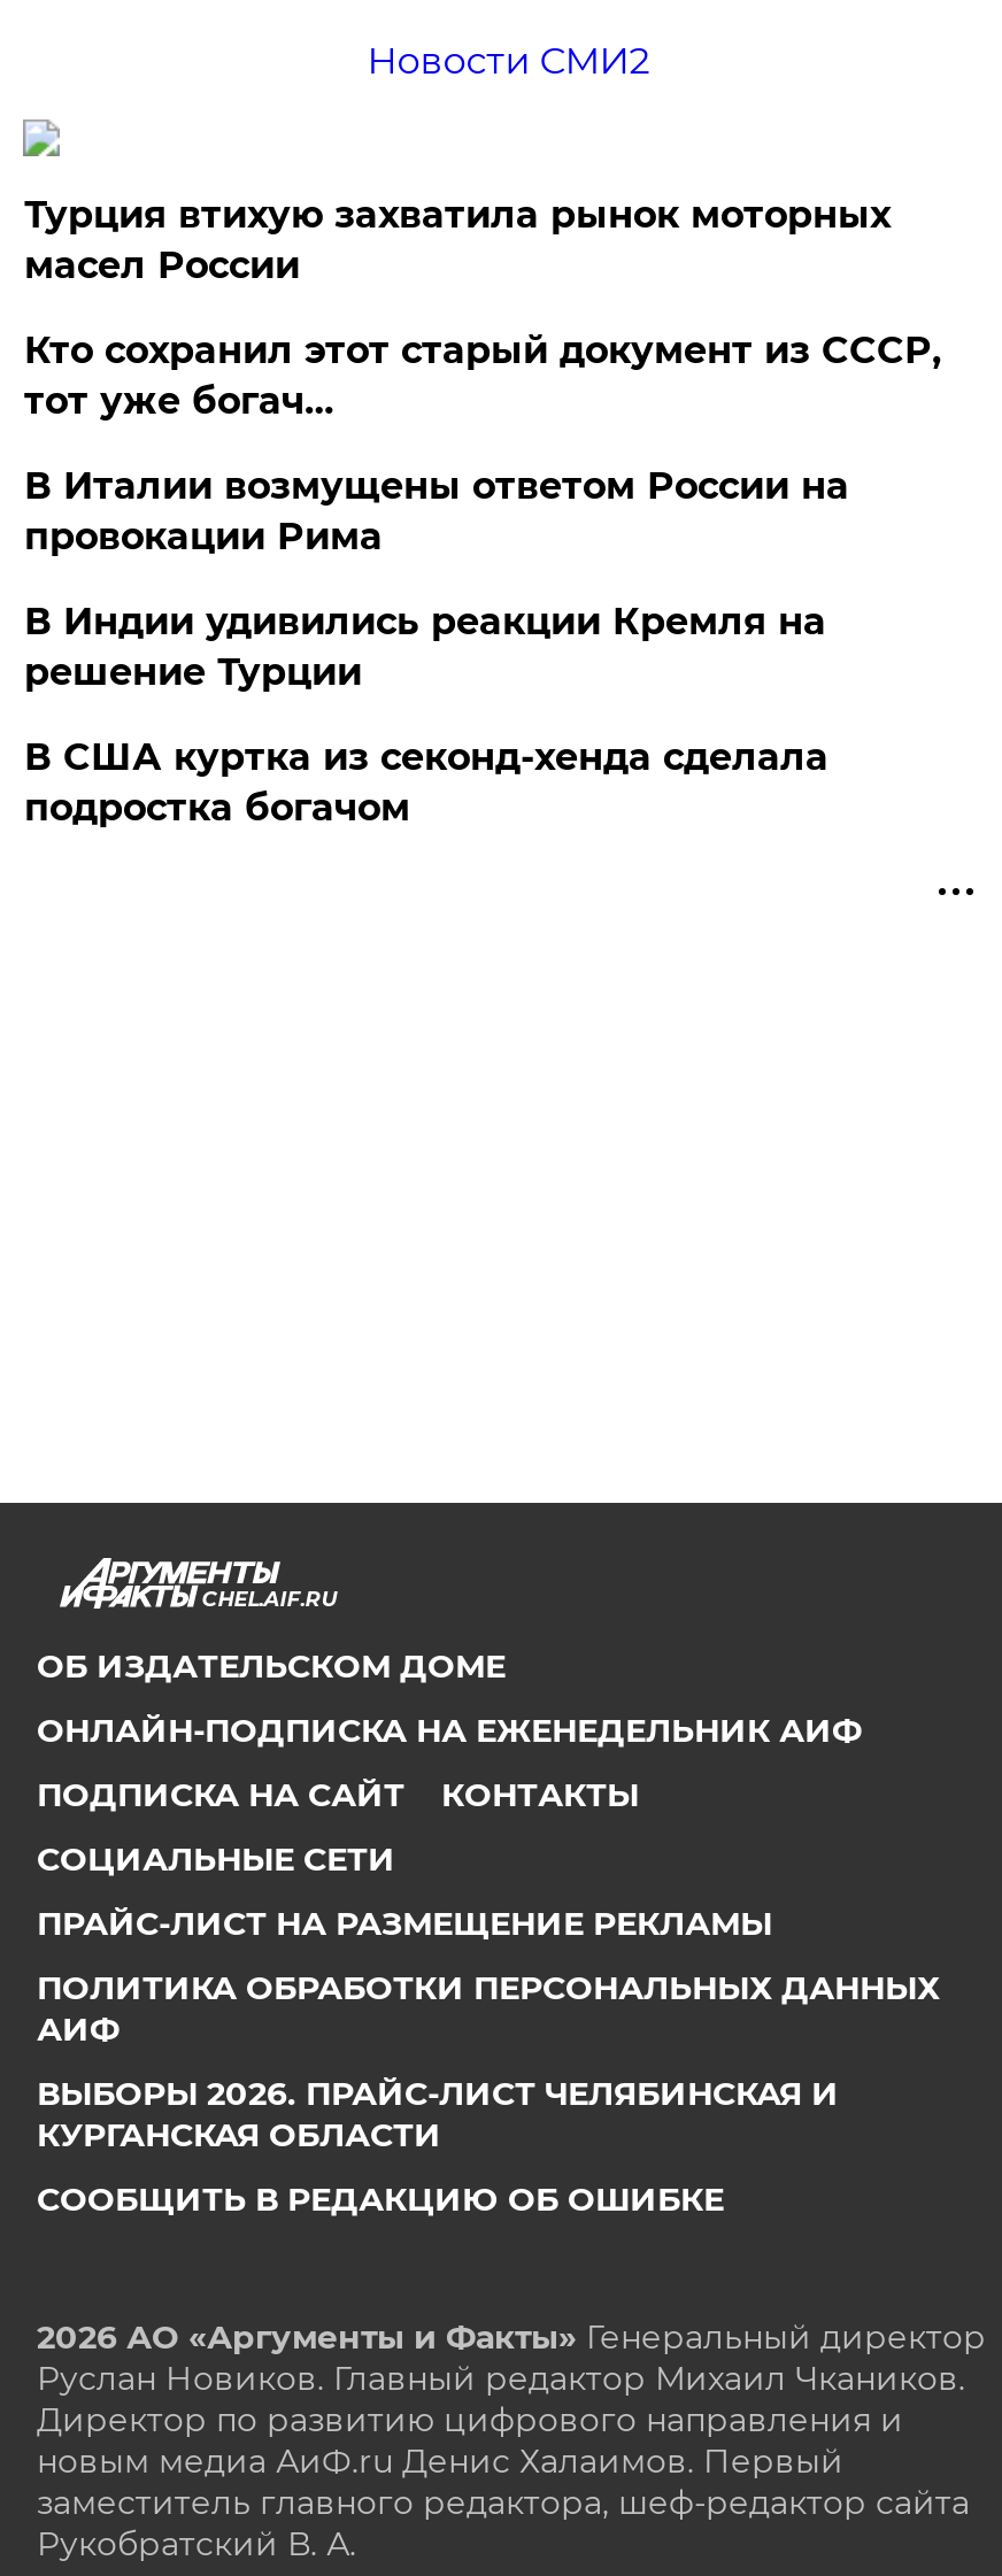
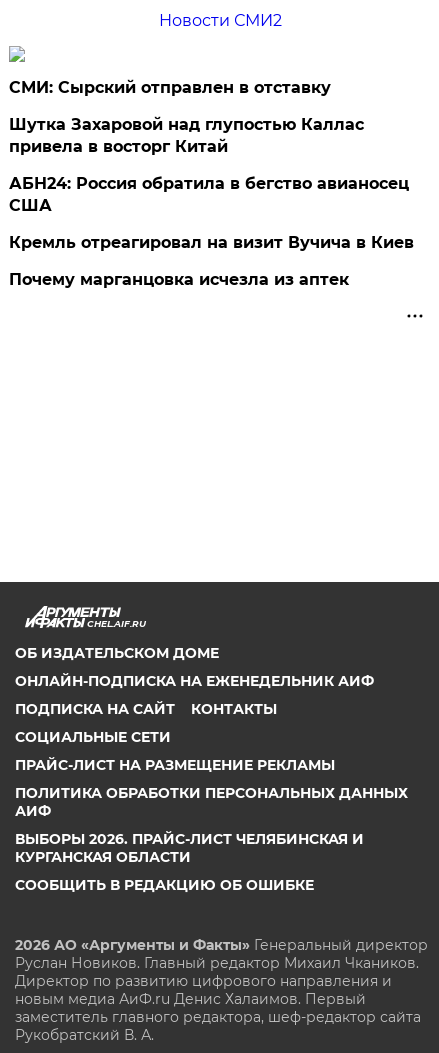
- Турция втихую захватила рынок моторных
- масел России
+ СМИ: Сырский отправлен в отставку

- Кто сохранил этот старый документ из СССР,
- тот уже богач…
+ Шутка Захаровой над глупостью Каллас
+ привела в восторг Китай

- В Италии возмущены ответом России на
- провокации Рима
+ АБН24: Россия обратила в бегство авианосец
+ США

- В Индии удивились реакции Кремля на
- решение Турции
+ Кремль отреагировал на визит Вучича в Киев

- В США куртка из секонд-хенда сделала
- подростка богачом
+ Почему марганцовка исчезла из аптек
